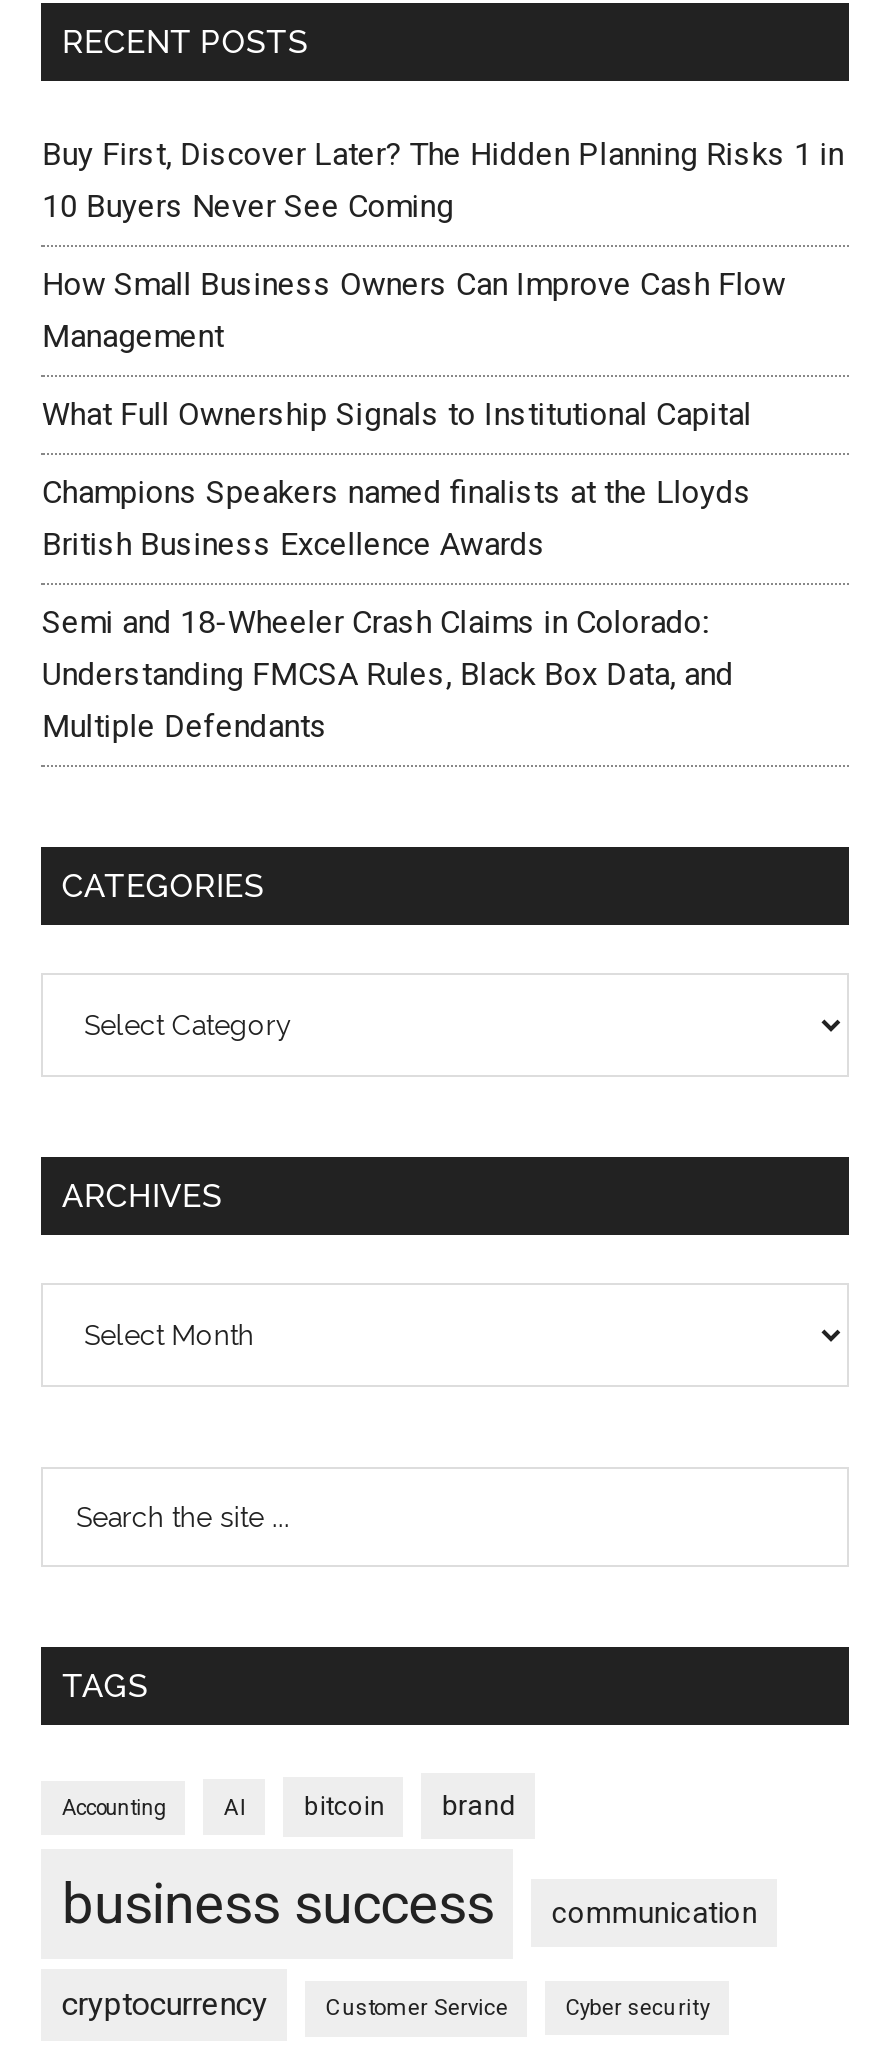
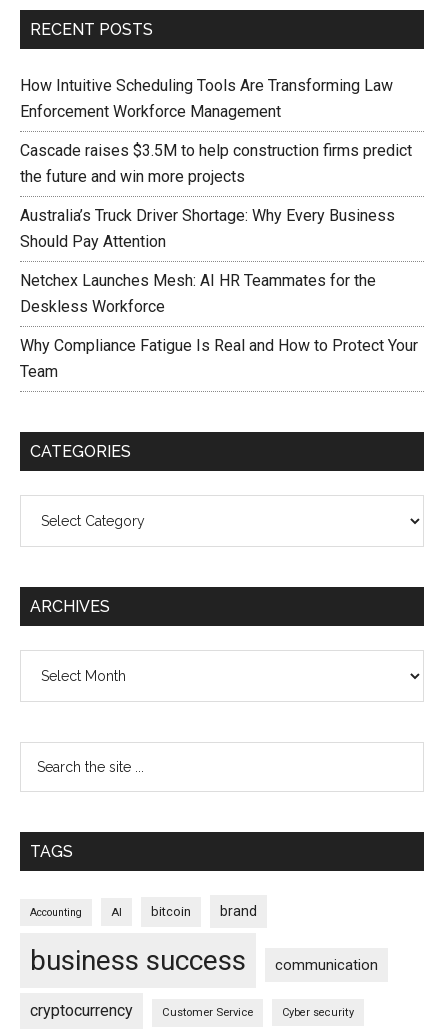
- Buy First, Discover Later? The Hidden Planning Risks 1 in
- 10 Buyers Never See Coming
+ How Intuitive Scheduling Tools Are Transforming Law
+ Enforcement Workforce Management

- How Small Business Owners Can Improve Cash Flow
- Management
+ Cascade raises $3.5M to help construction firms predict
+ the future and win more projects

- What Full Ownership Signals to Institutional Capital
+ Australia’s Truck Driver Shortage: Why Every Business
+ Should Pay Attention

- Champions Speakers named finalists at the Lloyds
- British Business Excellence Awards
+ Netchex Launches Mesh: AI HR Teammates for the
+ Deskless Workforce

- Semi and 18-Wheeler Crash Claims in Colorado:
- Understanding FMCSA Rules, Black Box Data, and
- Multiple Defendants
+ Why Compliance Fatigue Is Real and How to Protect Your
+ Team
